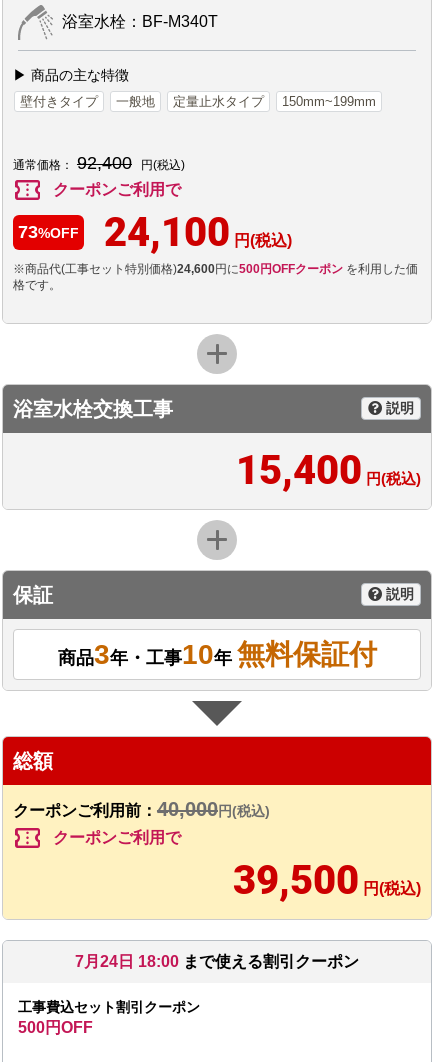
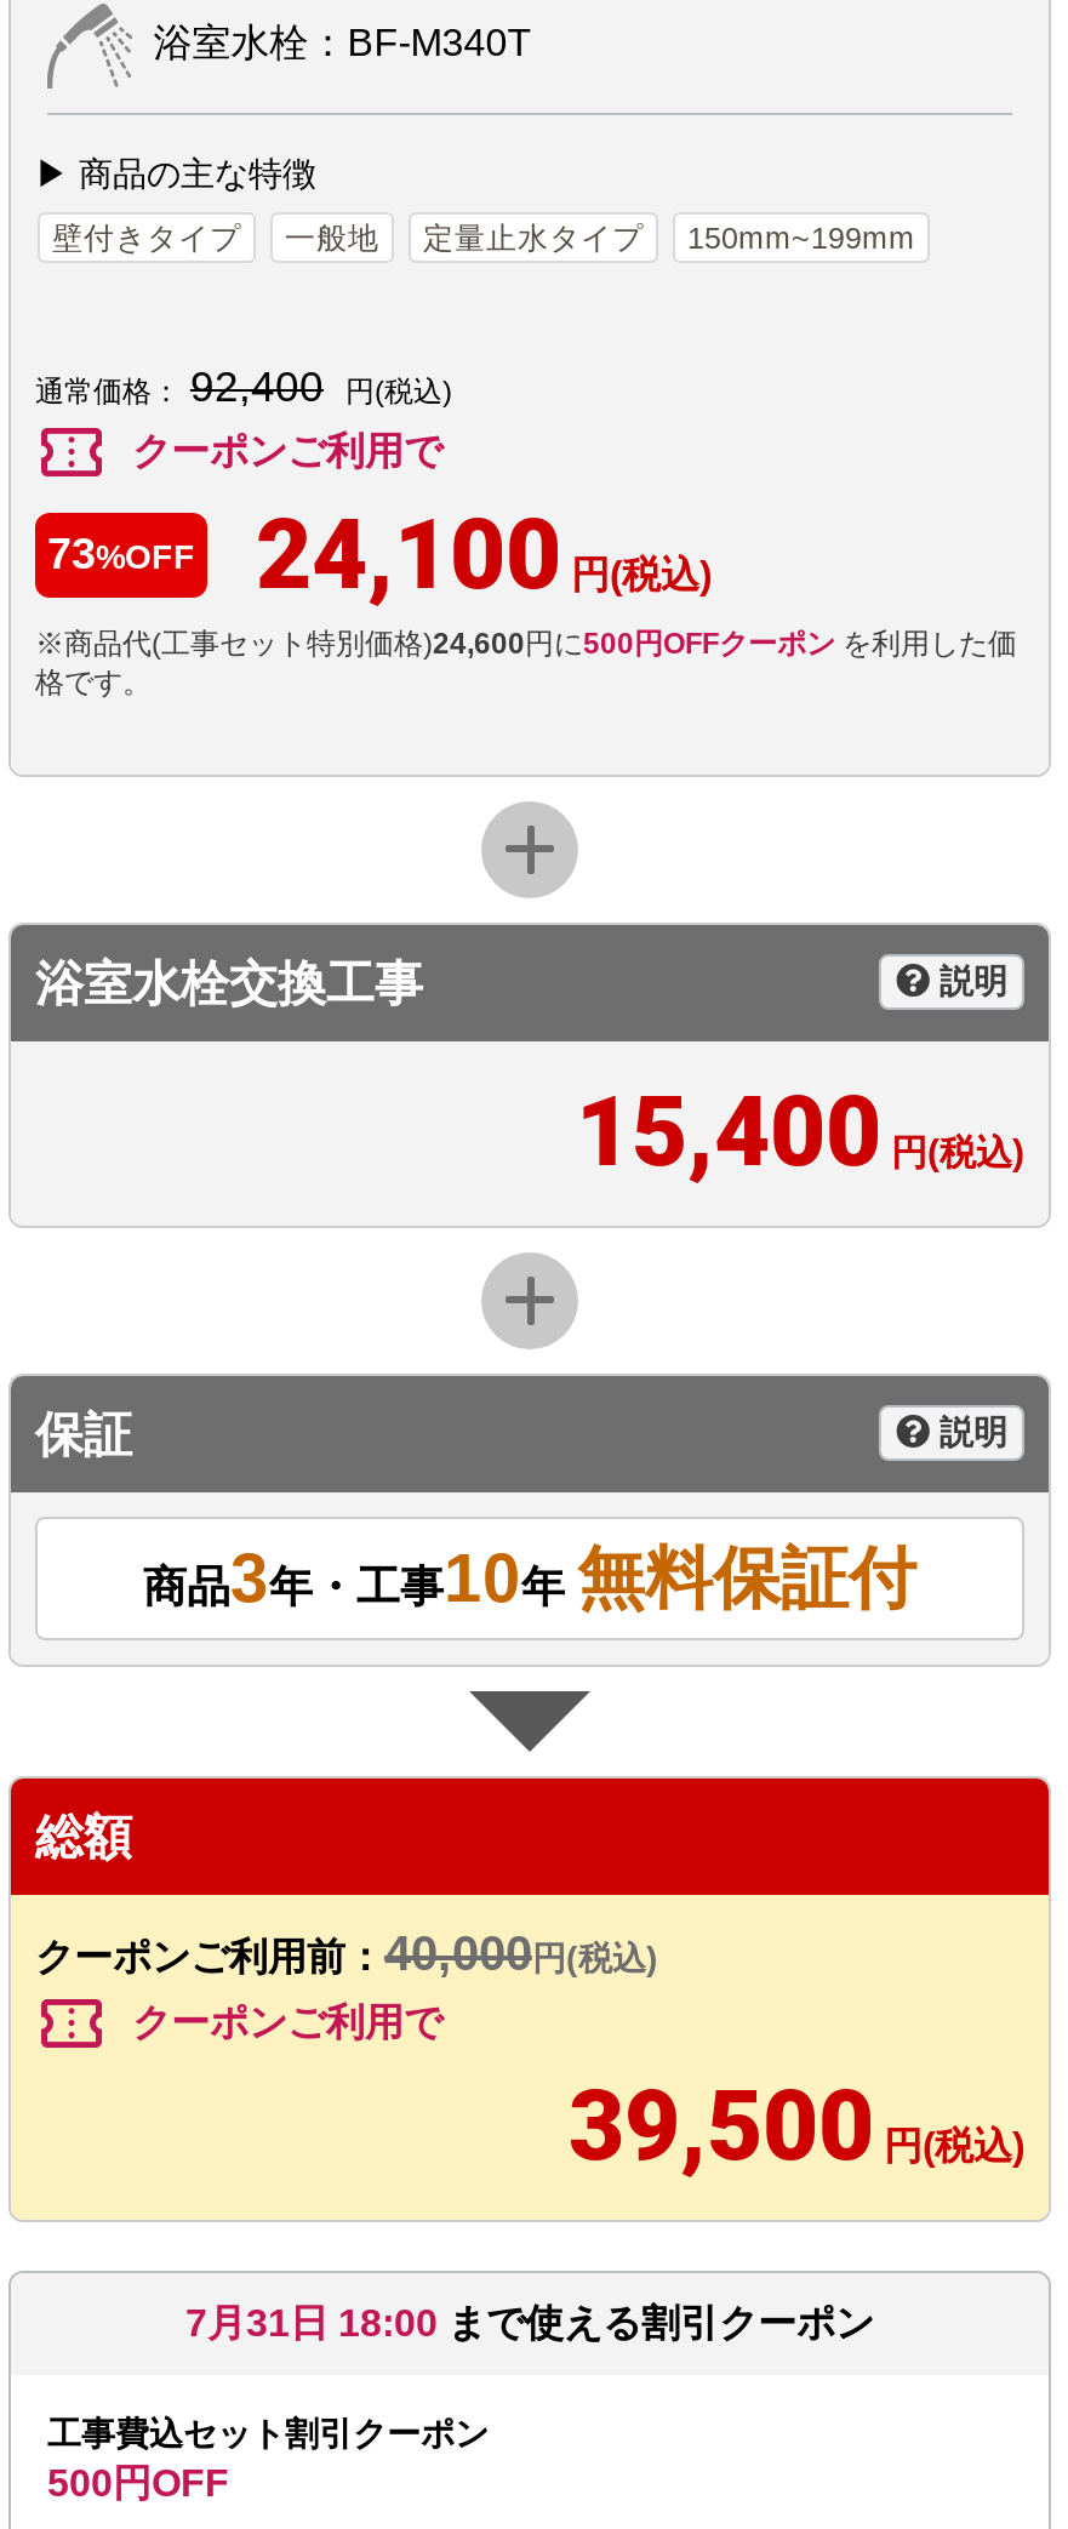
- 7月24日 18:00まで使える割引クーポン
+ 7月31日 18:00まで使える割引クーポン
